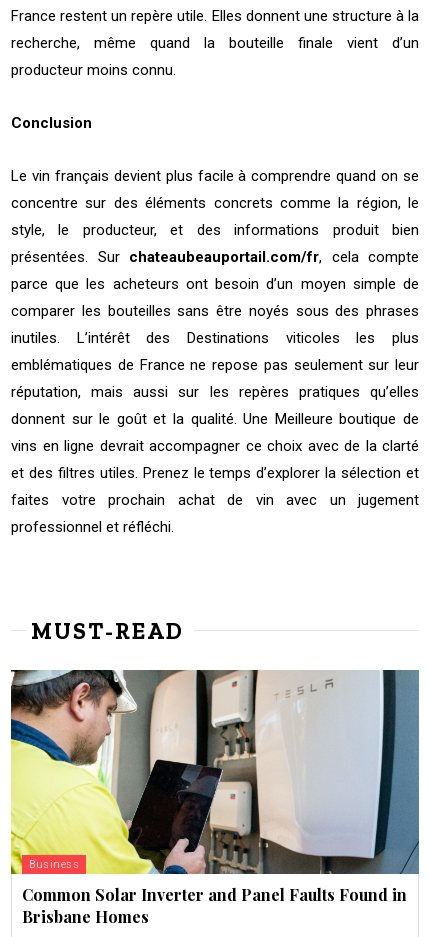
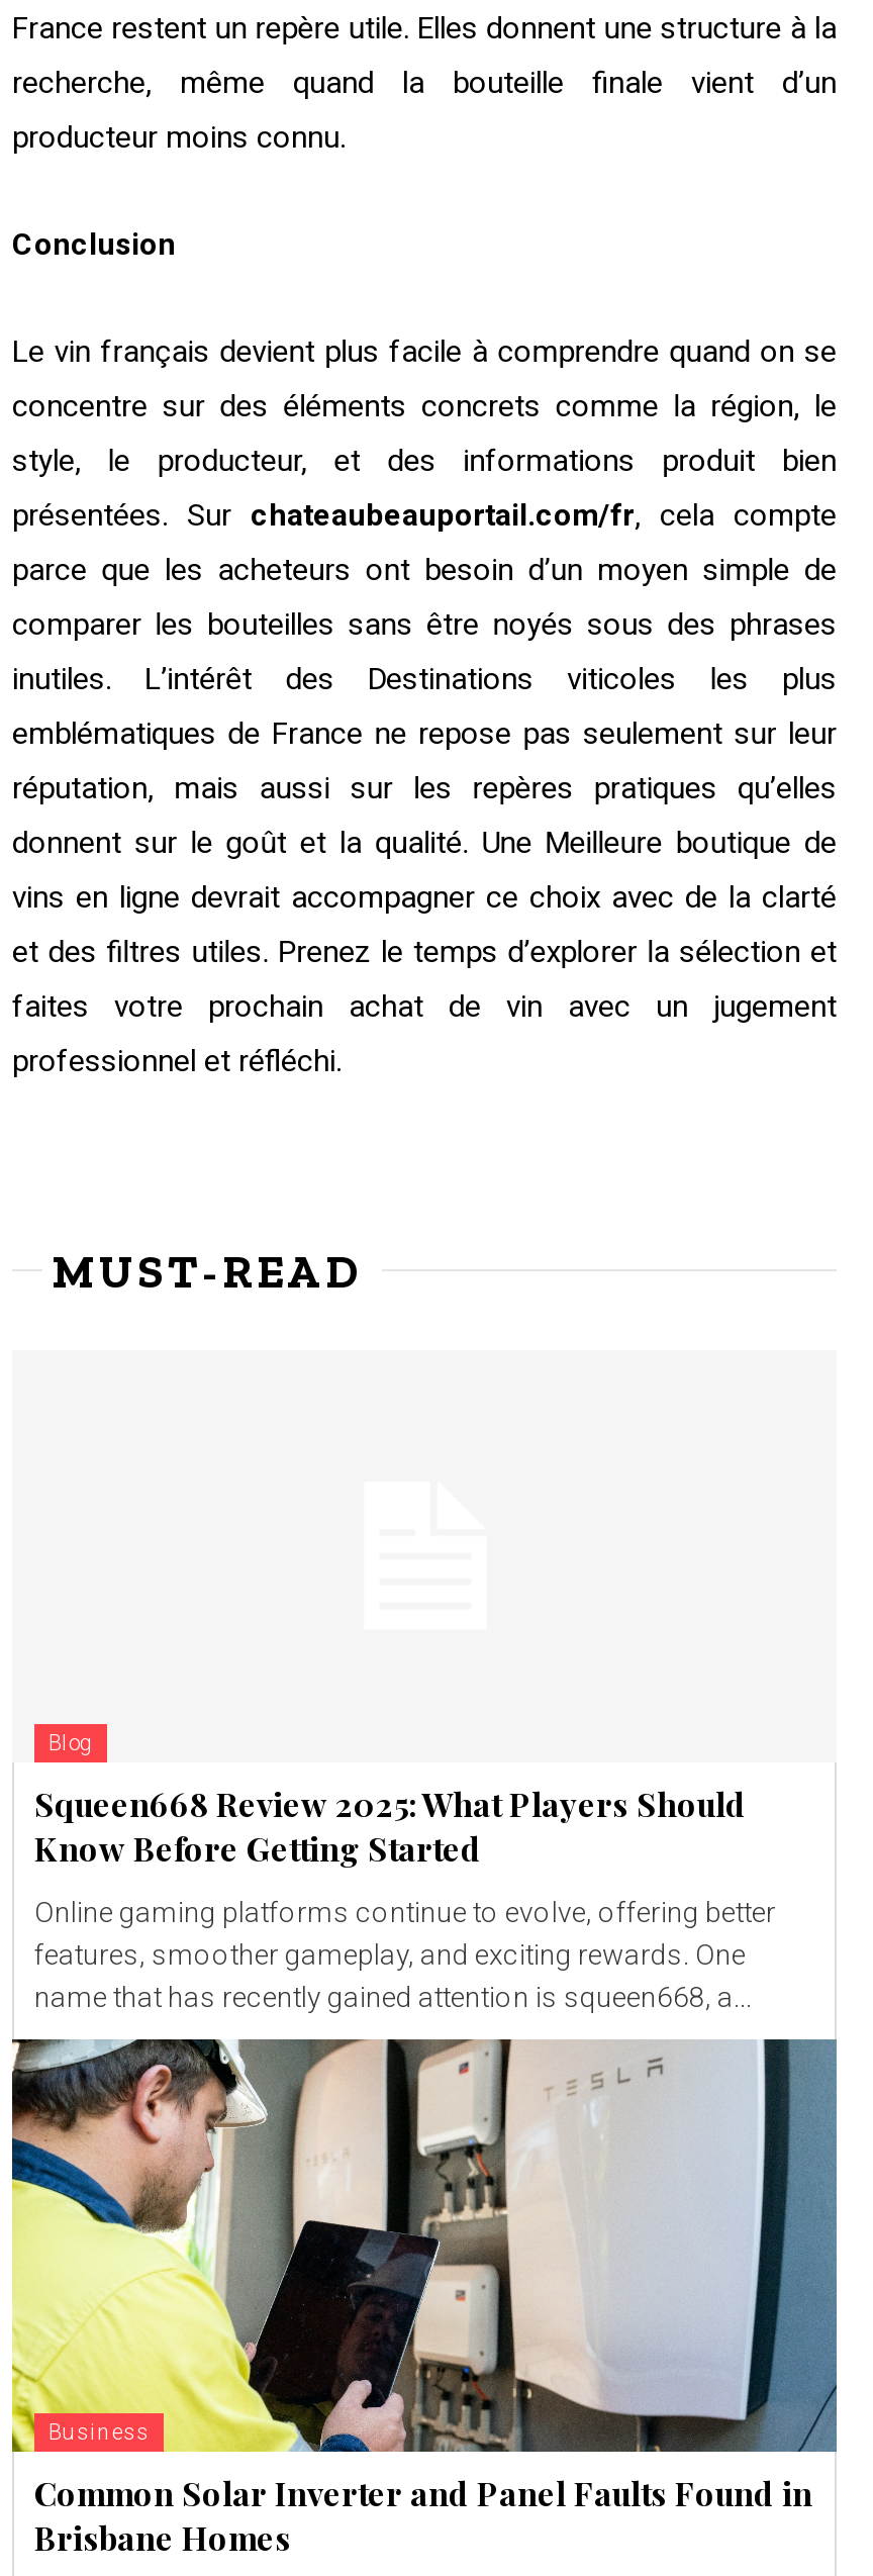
+ Blog
+ Squeen668 Review 2025: What Players Should
+ Know Before Getting Started
+ Online gaming platforms continue to evolve, offering better
+ features, smoother gameplay, and exciting rewards. One
+ name that has recently gained attention is squeen668, a...
